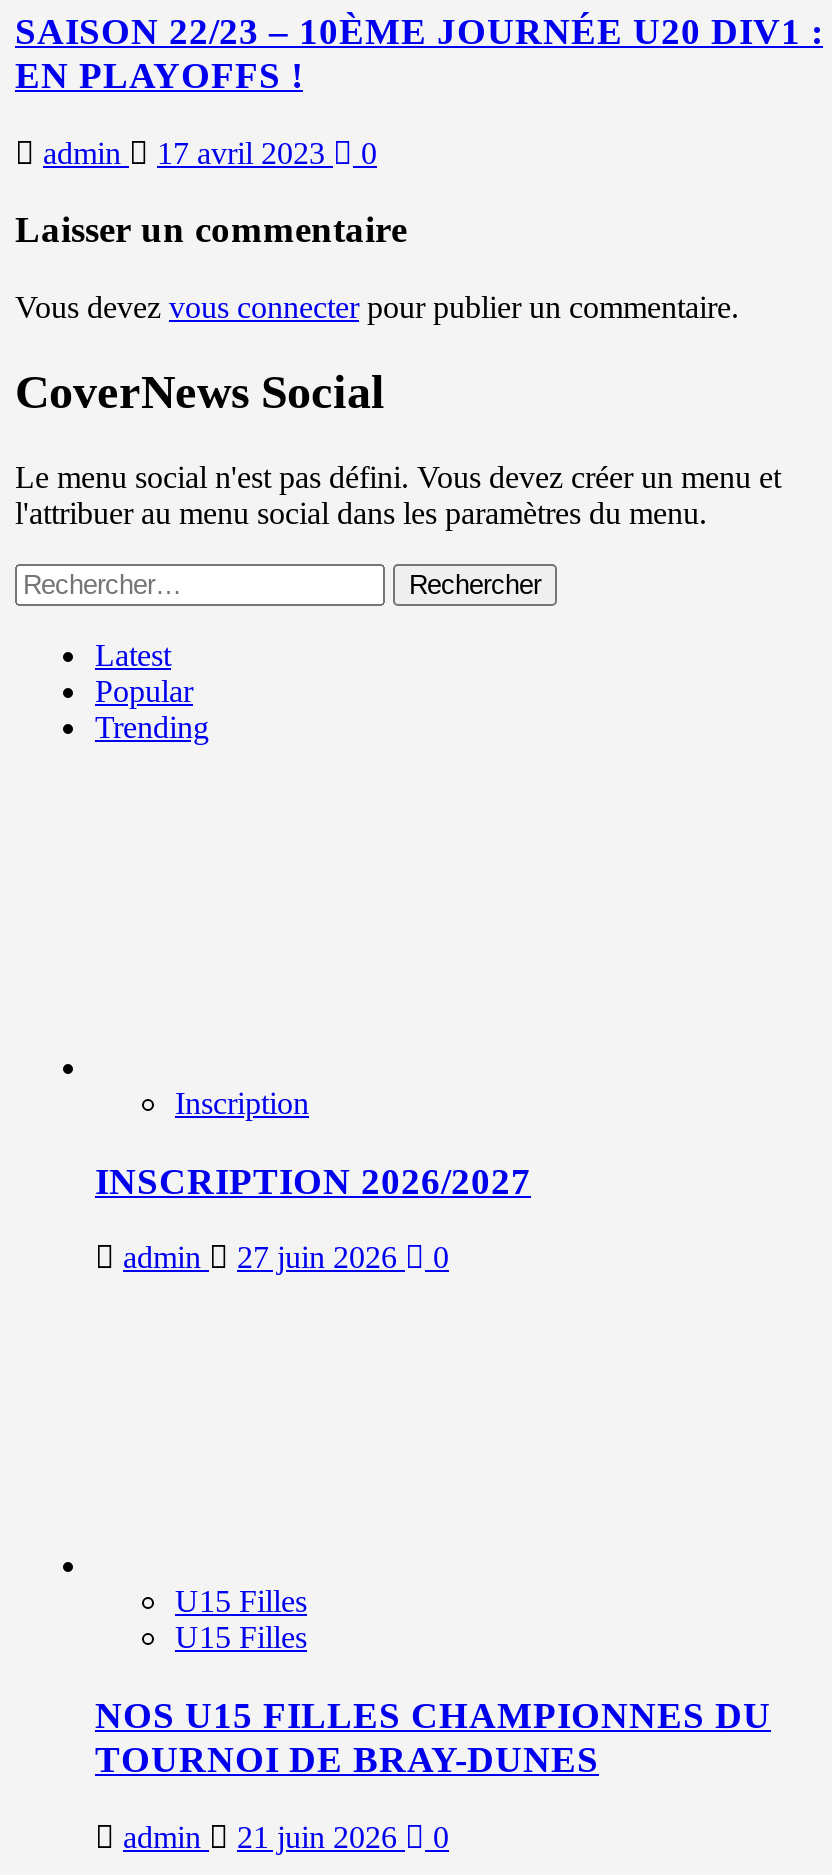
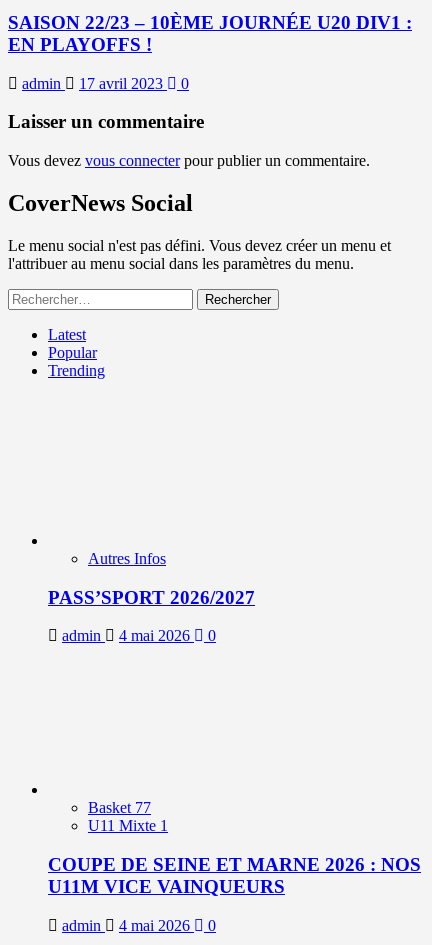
- Inscription
+ Autres Infos

- INSCRIPTION 2026/2027
+ PASS’SPORT 2026/2027

- admin 27 juin 2026 0
+ admin 4 mai 2026 0

- U15 Filles
- U15 Filles
+ Basket 77
+ U11 Mixte 1

- NOS U15 FILLES CHAMPIONNES DU
- TOURNOI DE BRAY-DUNES
+ COUPE DE SEINE ET MARNE 2026 : NOS
+ U11M VICE VAINQUEURS

- admin 21 juin 2026 0
+ admin 4 mai 2026 0
